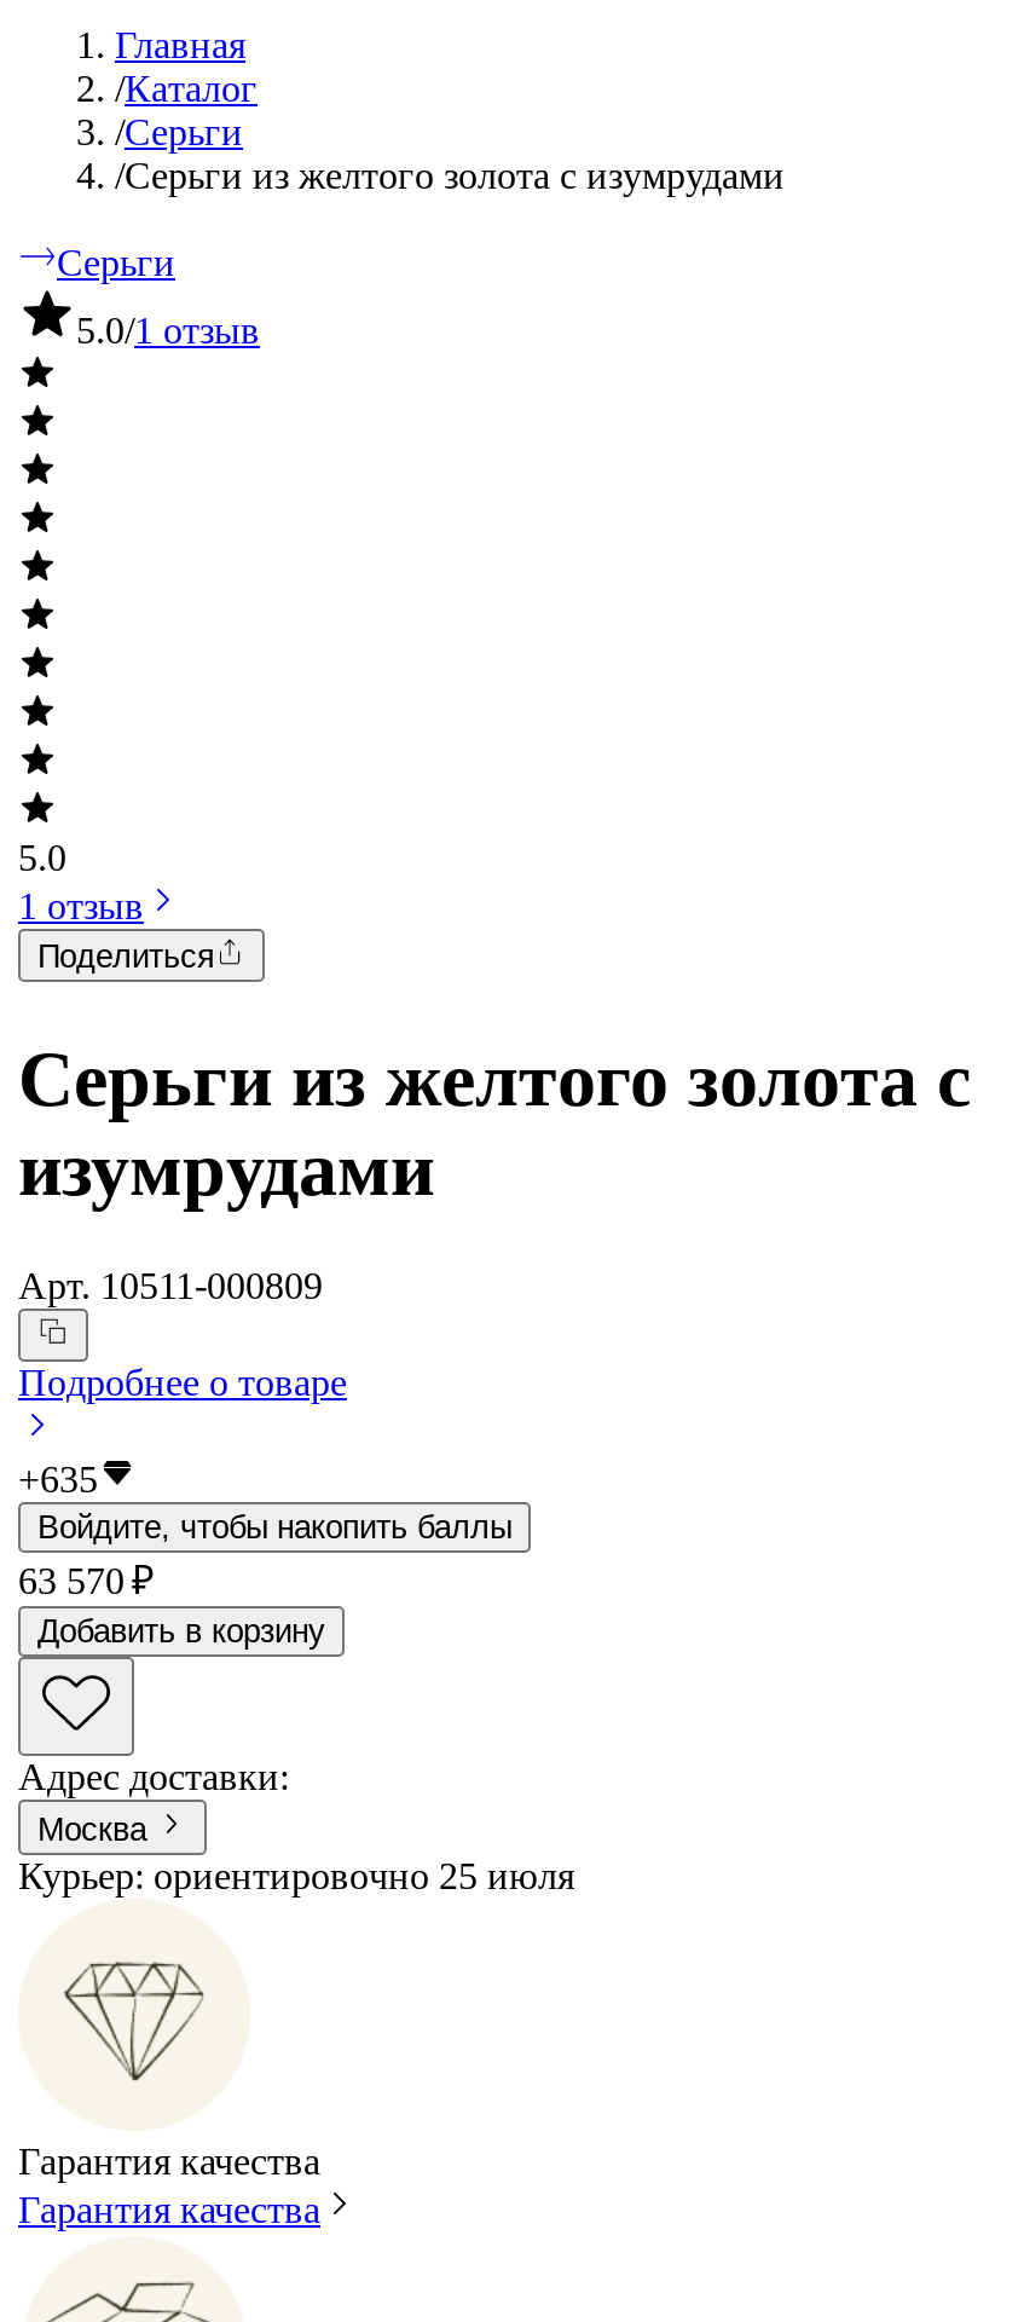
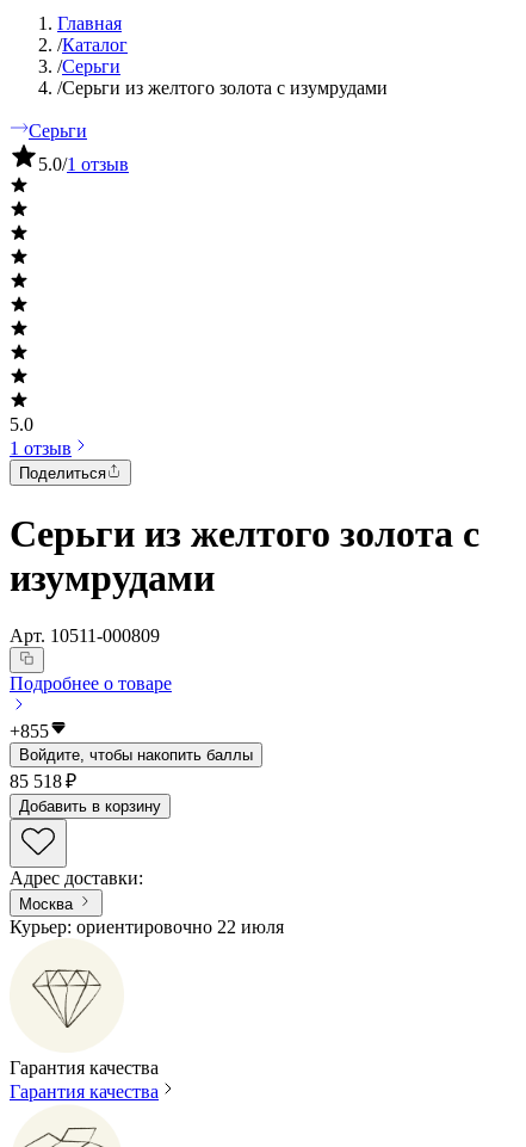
- +635
+ +855

- 63 570 ₽
+ 85 518 ₽

- Курьер: ориентировочно 25 июля
+ Курьер: ориентировочно 22 июля
